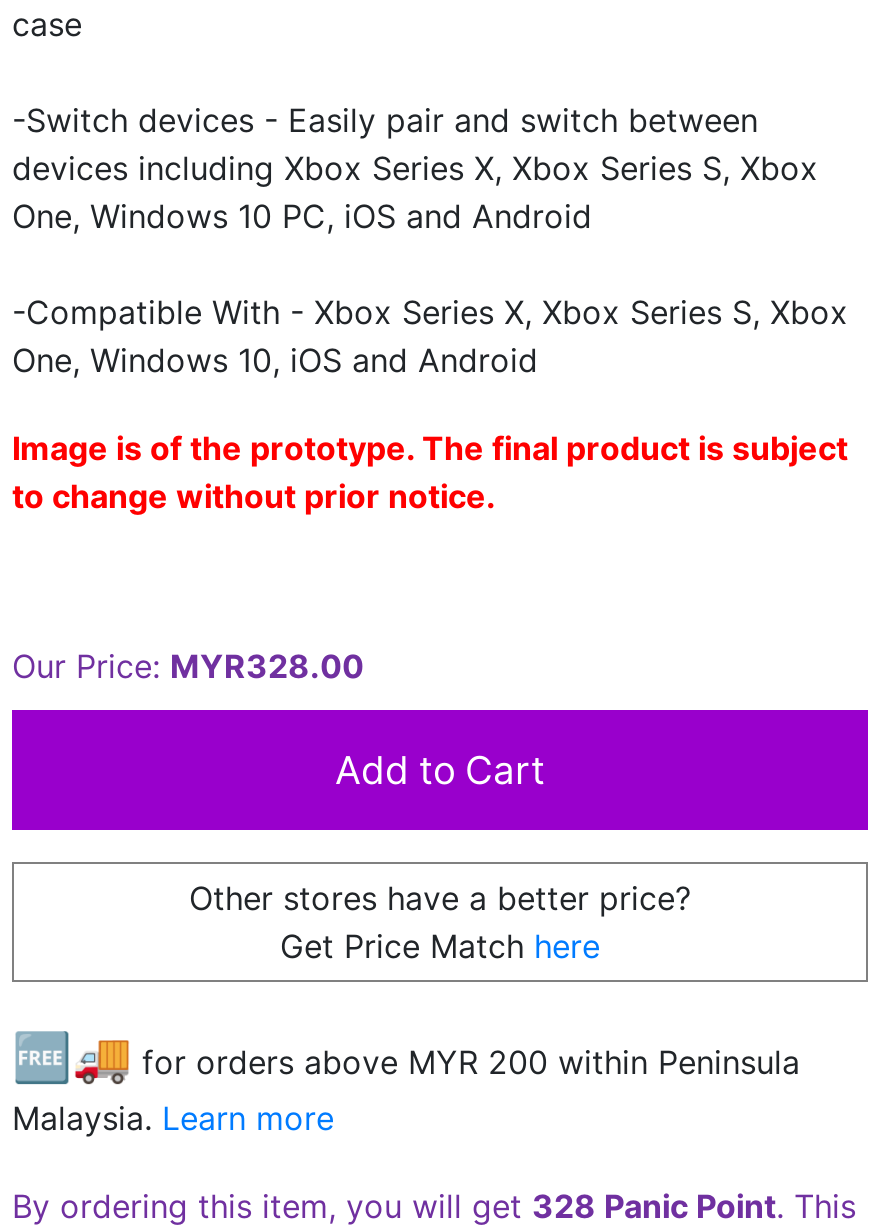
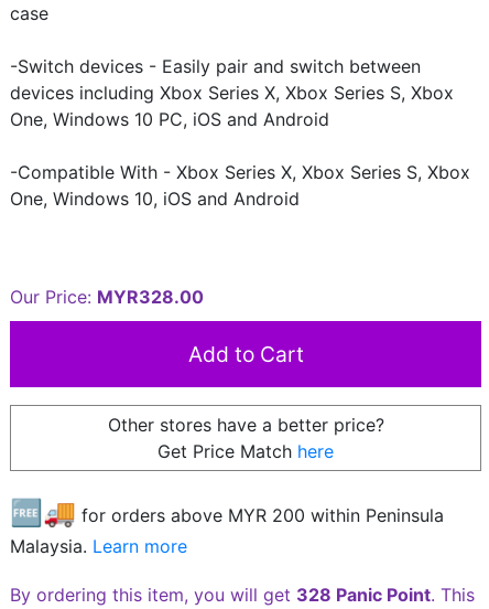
- Image is of the prototype. The final product is subject
- to change without prior notice.
